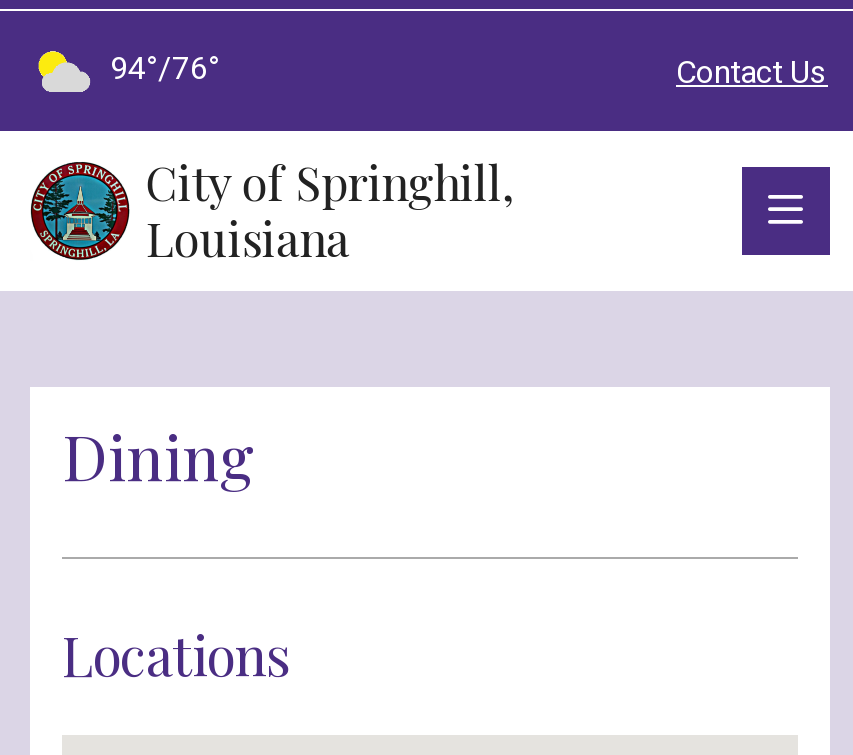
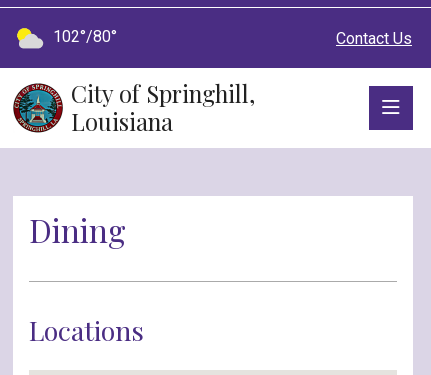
- 94°/76°
+ 102°/80°
